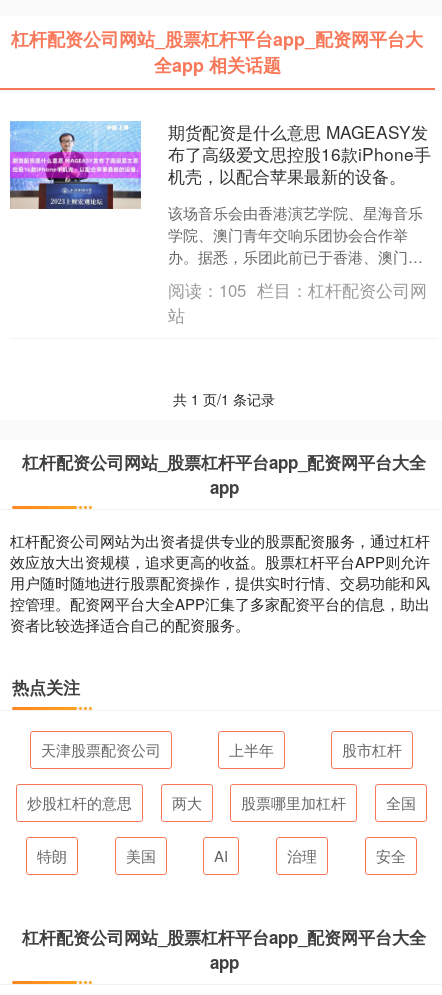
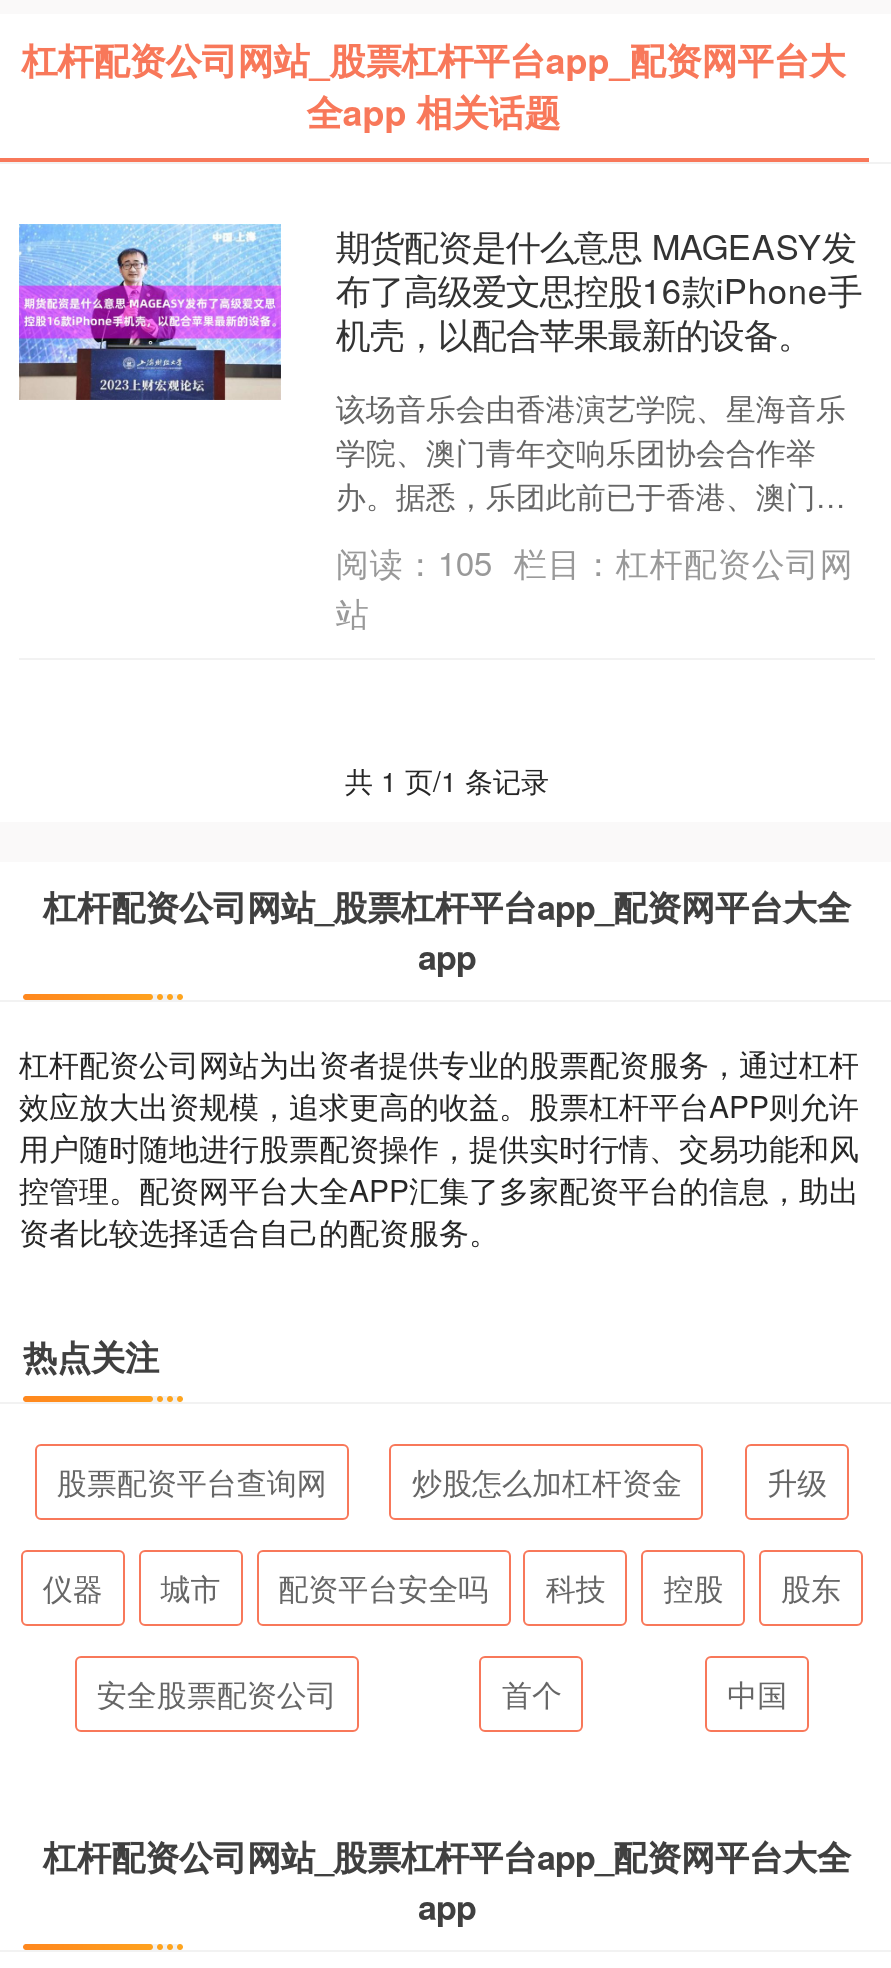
- 天津股票配资公司
- 上半年
- 股市杠杆
+ 股票配资平台查询网
+ 炒股怎么加杠杆资金
+ 升级

- 炒股杠杆的意思
- 两大
- 股票哪里加杠杆
- 全国
+ 仪器
+ 城市
+ 配资平台安全吗
+ 科技
+ 控股
+ 股东

- 特朗
- 美国
- AI
- 治理
- 安全
+ 安全股票配资公司
+ 首个
+ 中国
